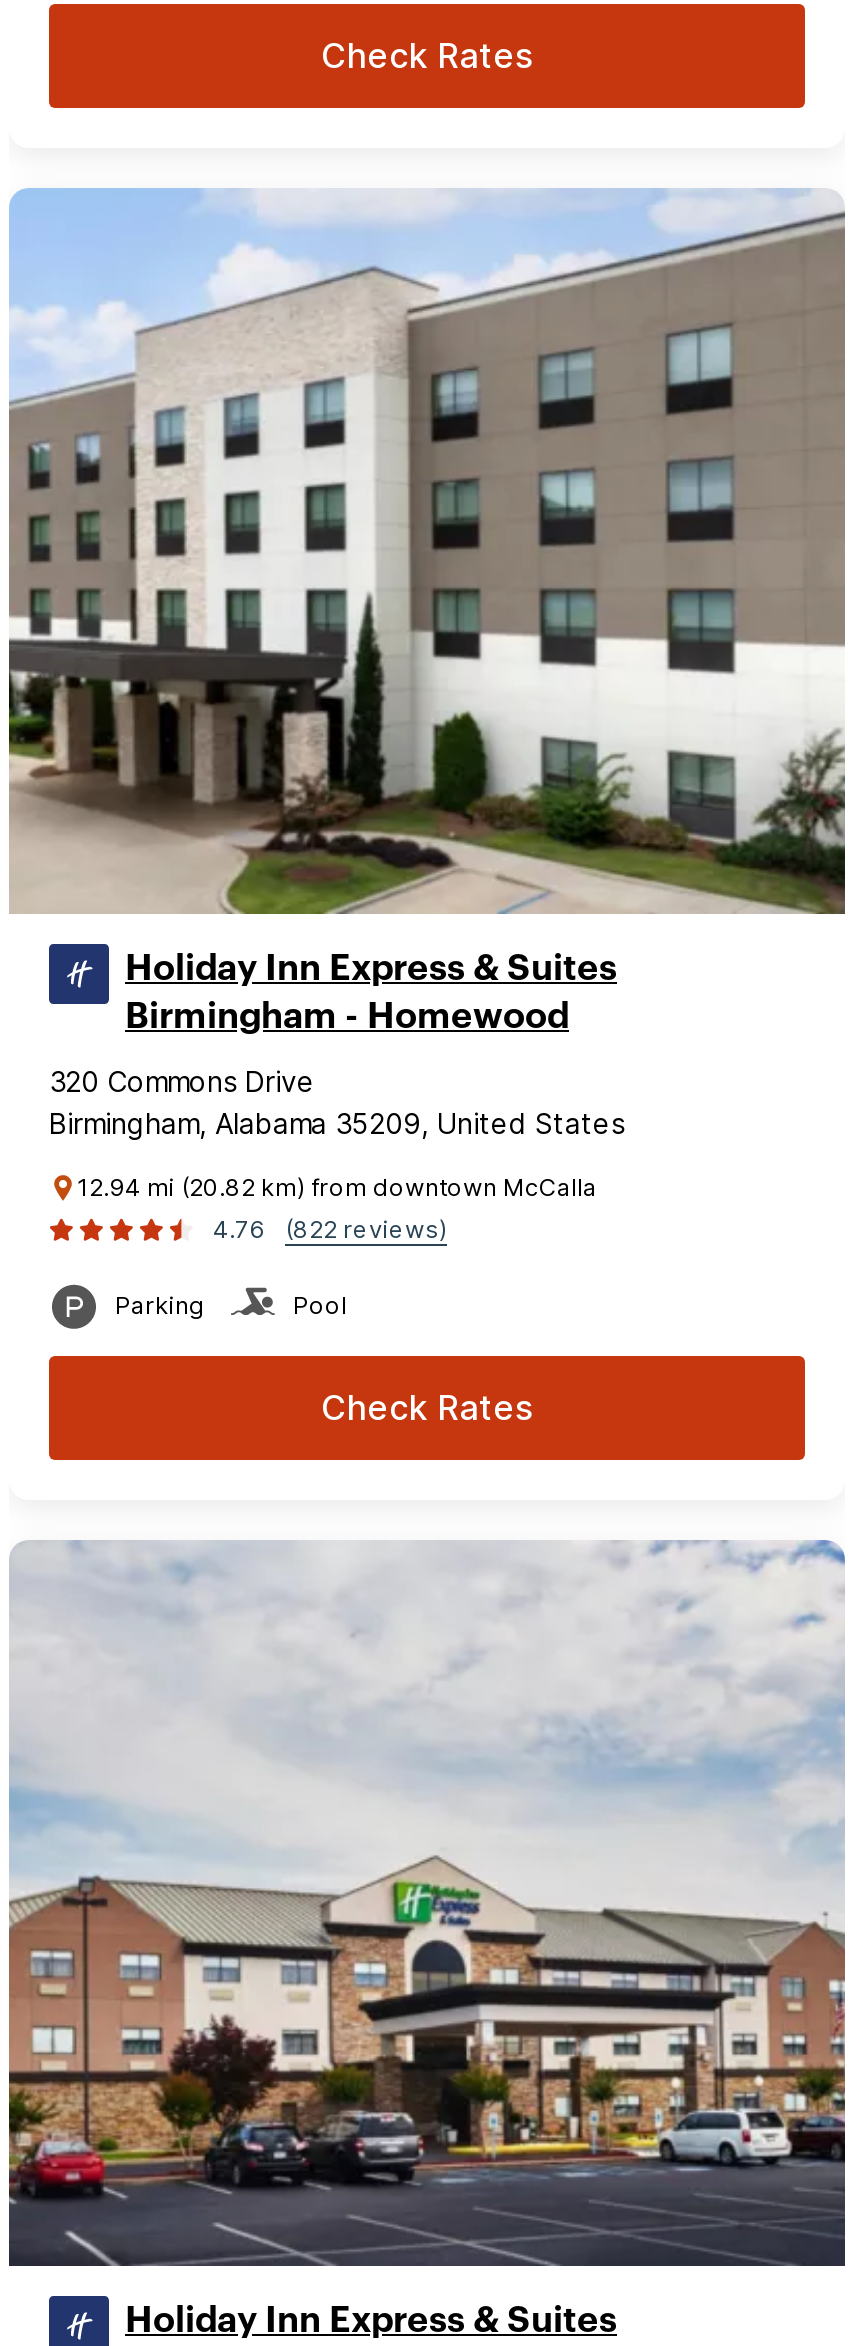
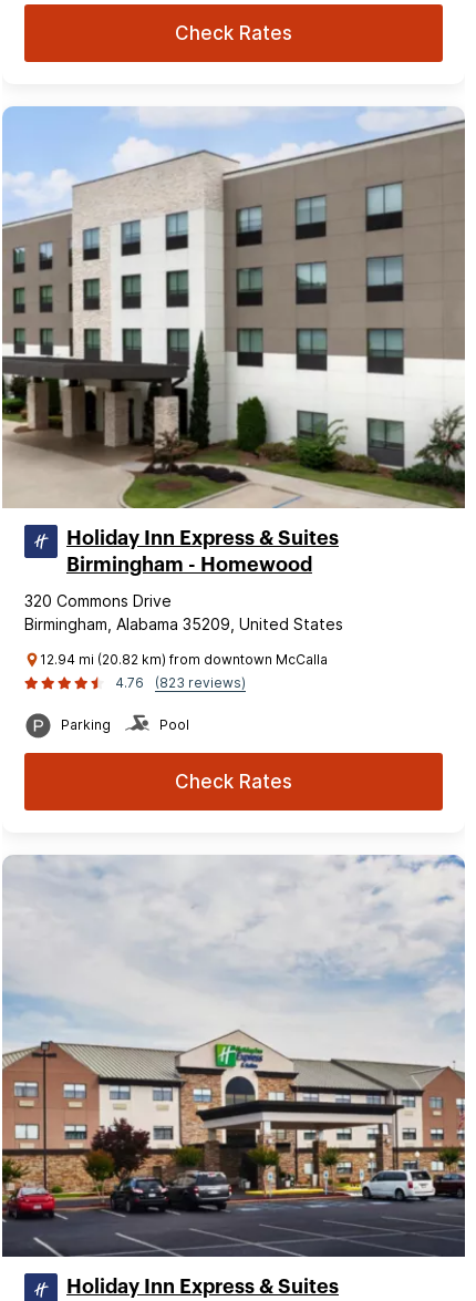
- 4.76 (822 reviews)
+ 4.76 (823 reviews)
